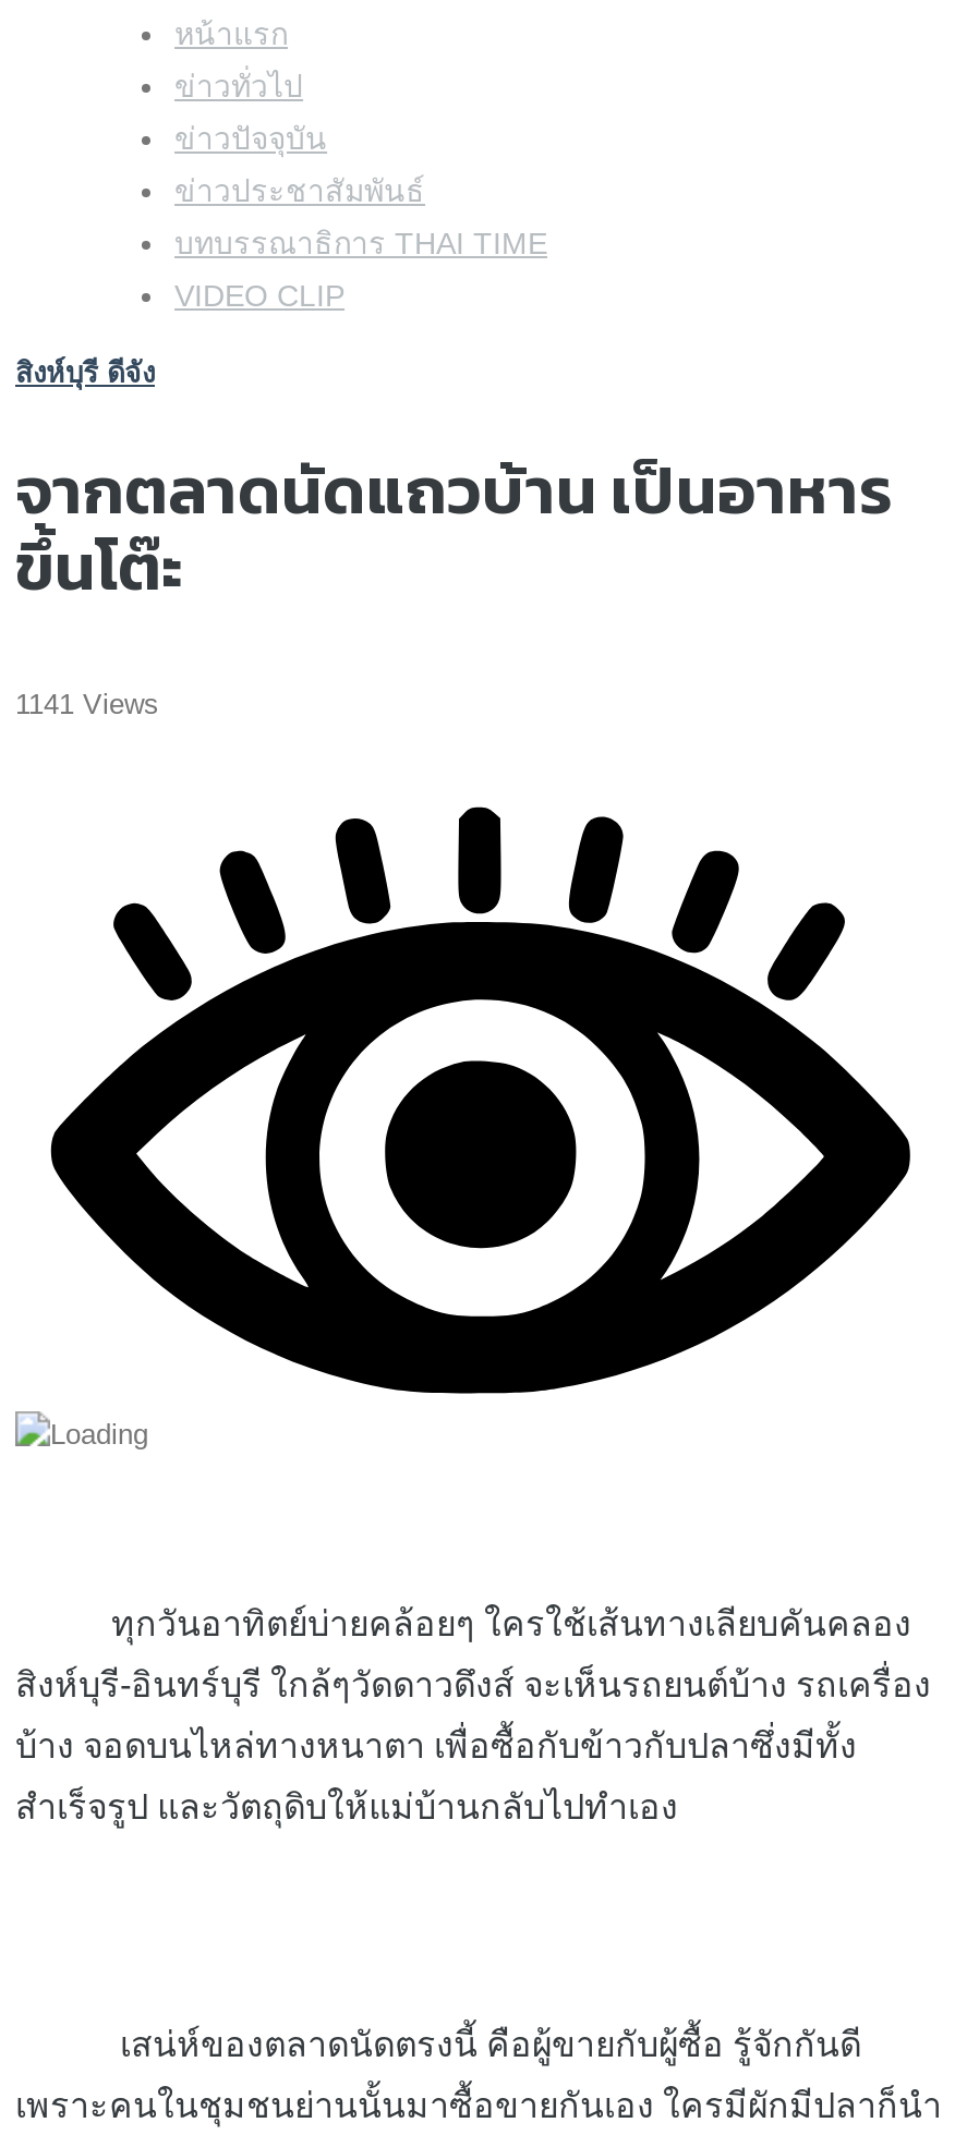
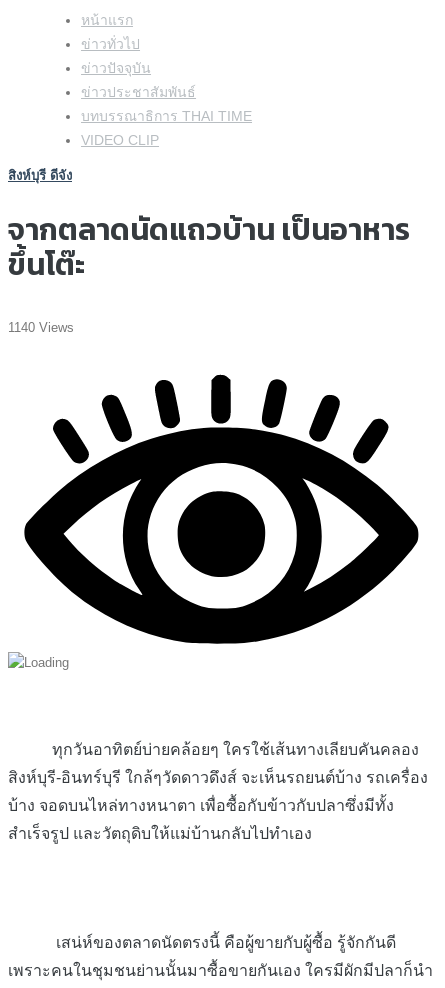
- 1141 Views
+ 1140 Views
